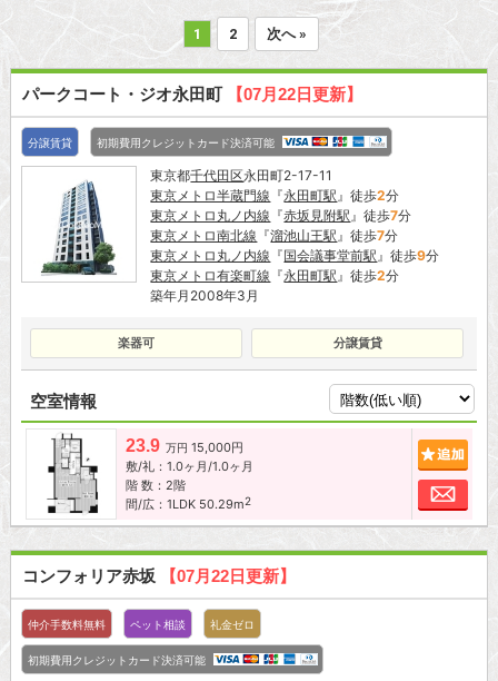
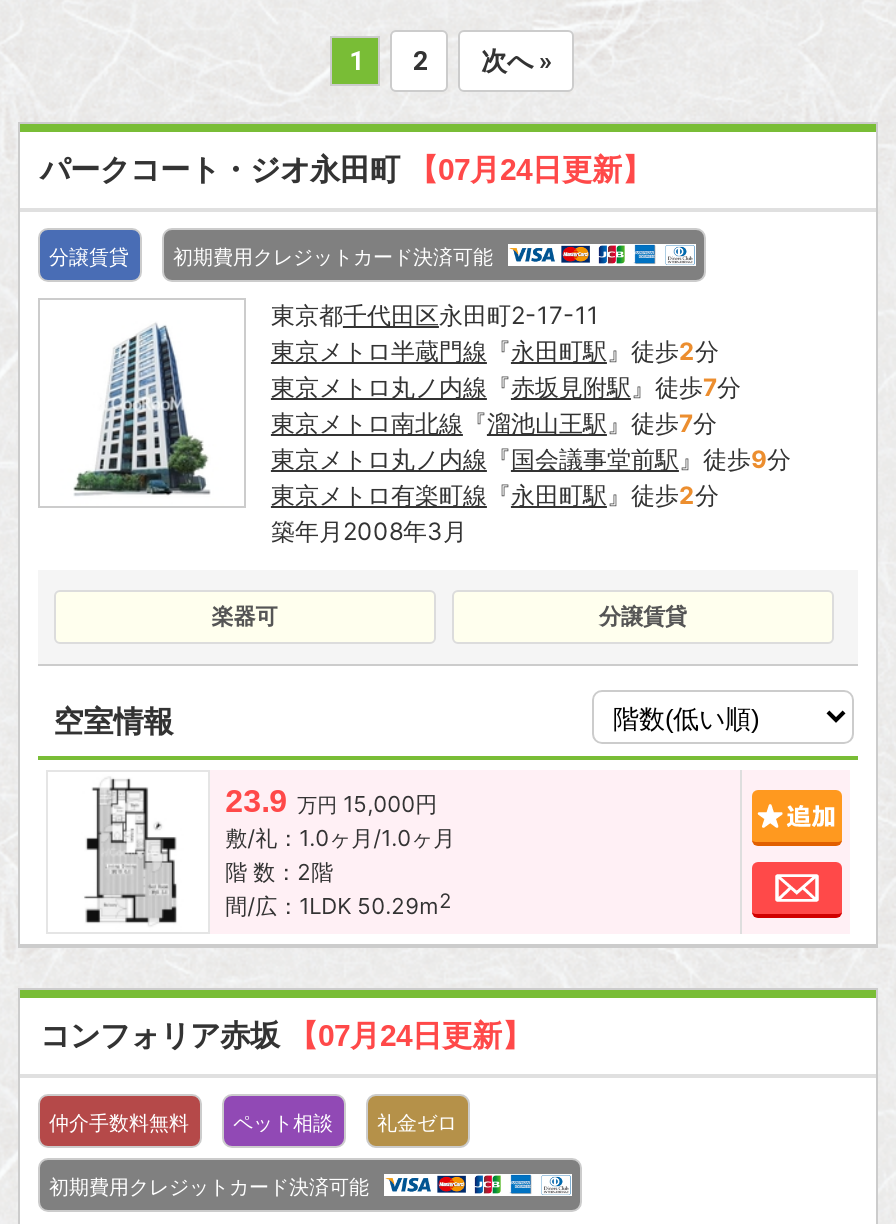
- パークコート・ジオ永田町【07月22日更新】
+ パークコート・ジオ永田町【07月24日更新】

- コンフォリア赤坂【07月22日更新】
+ コンフォリア赤坂【07月24日更新】
